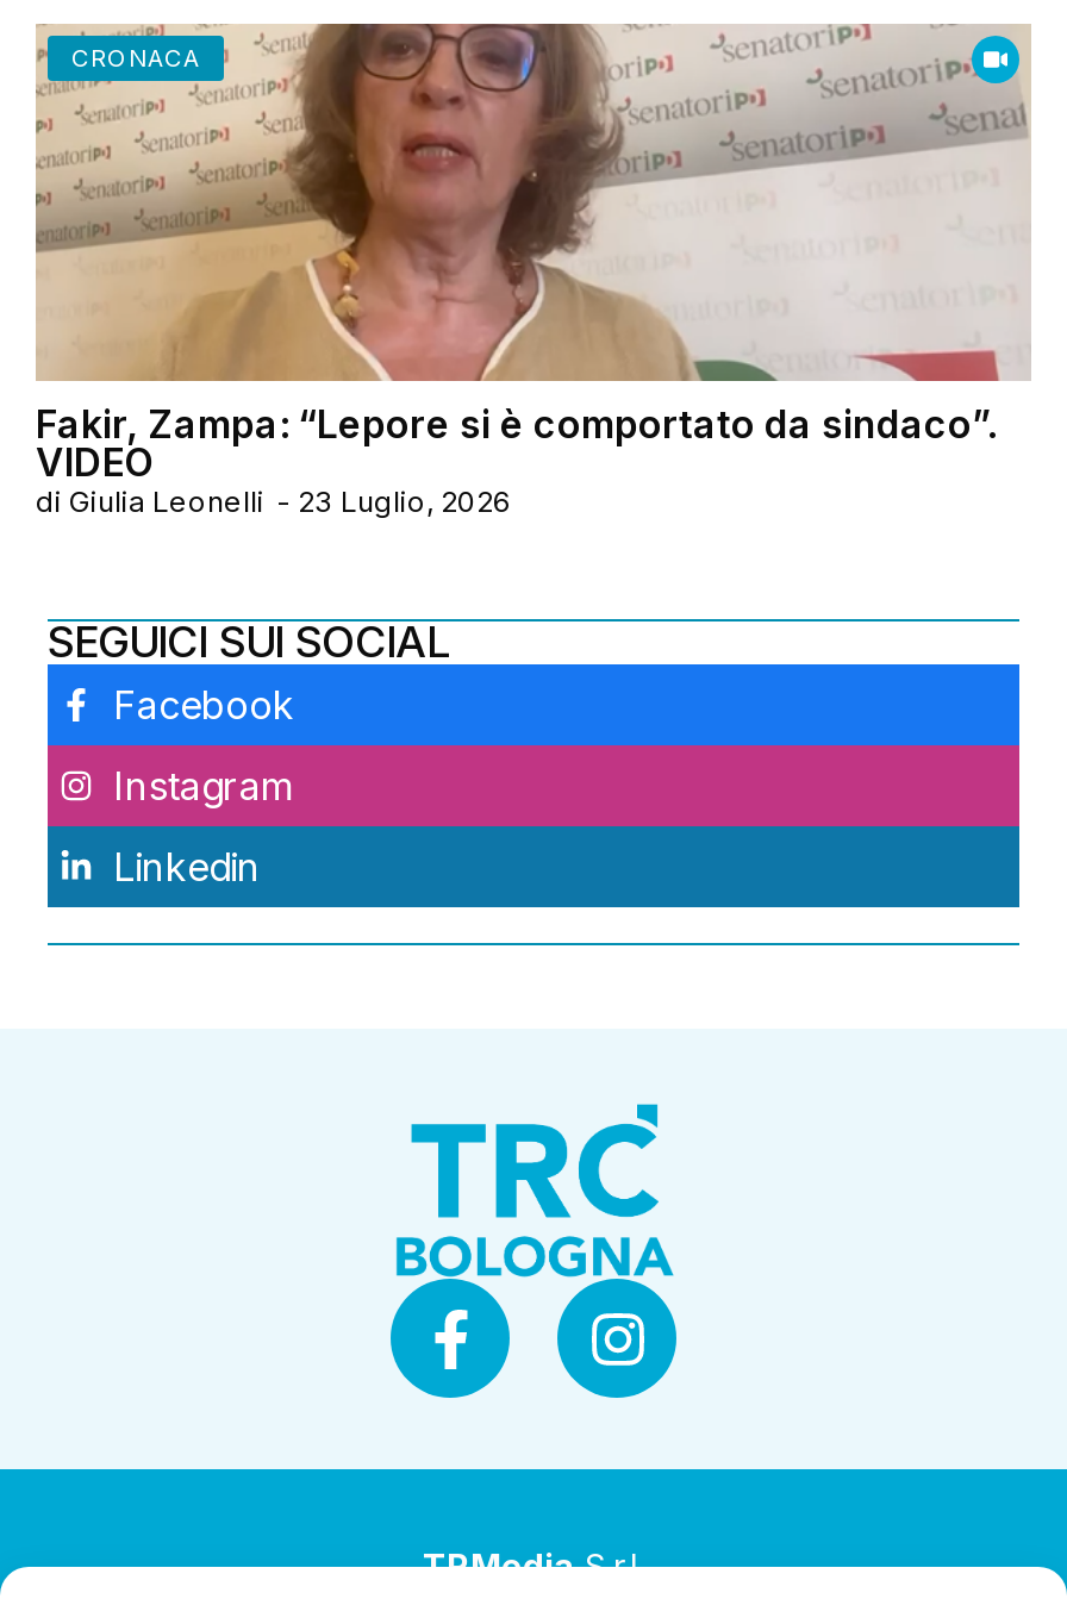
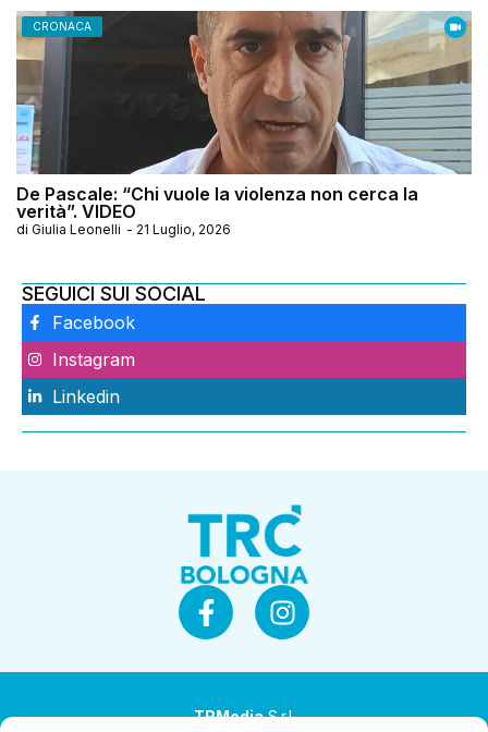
- [image]
- Fakir, Zampa: “Lepore si è comportato da sindaco”.
- VIDEO
- di Giulia Leonelli - 23 Luglio, 2026
+ [image]
+ De Pascale: “Chi vuole la violenza non cerca la
+ verità”. VIDEO
+ di Giulia Leonelli - 21 Luglio, 2026
